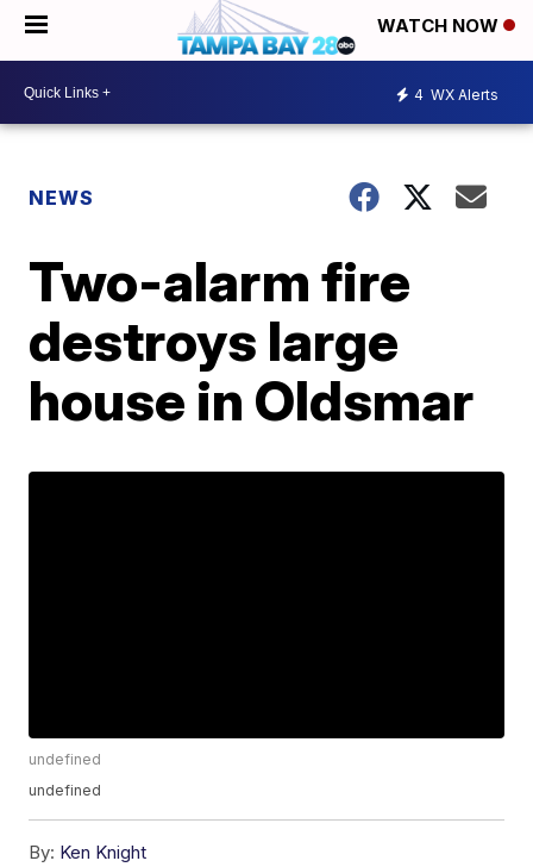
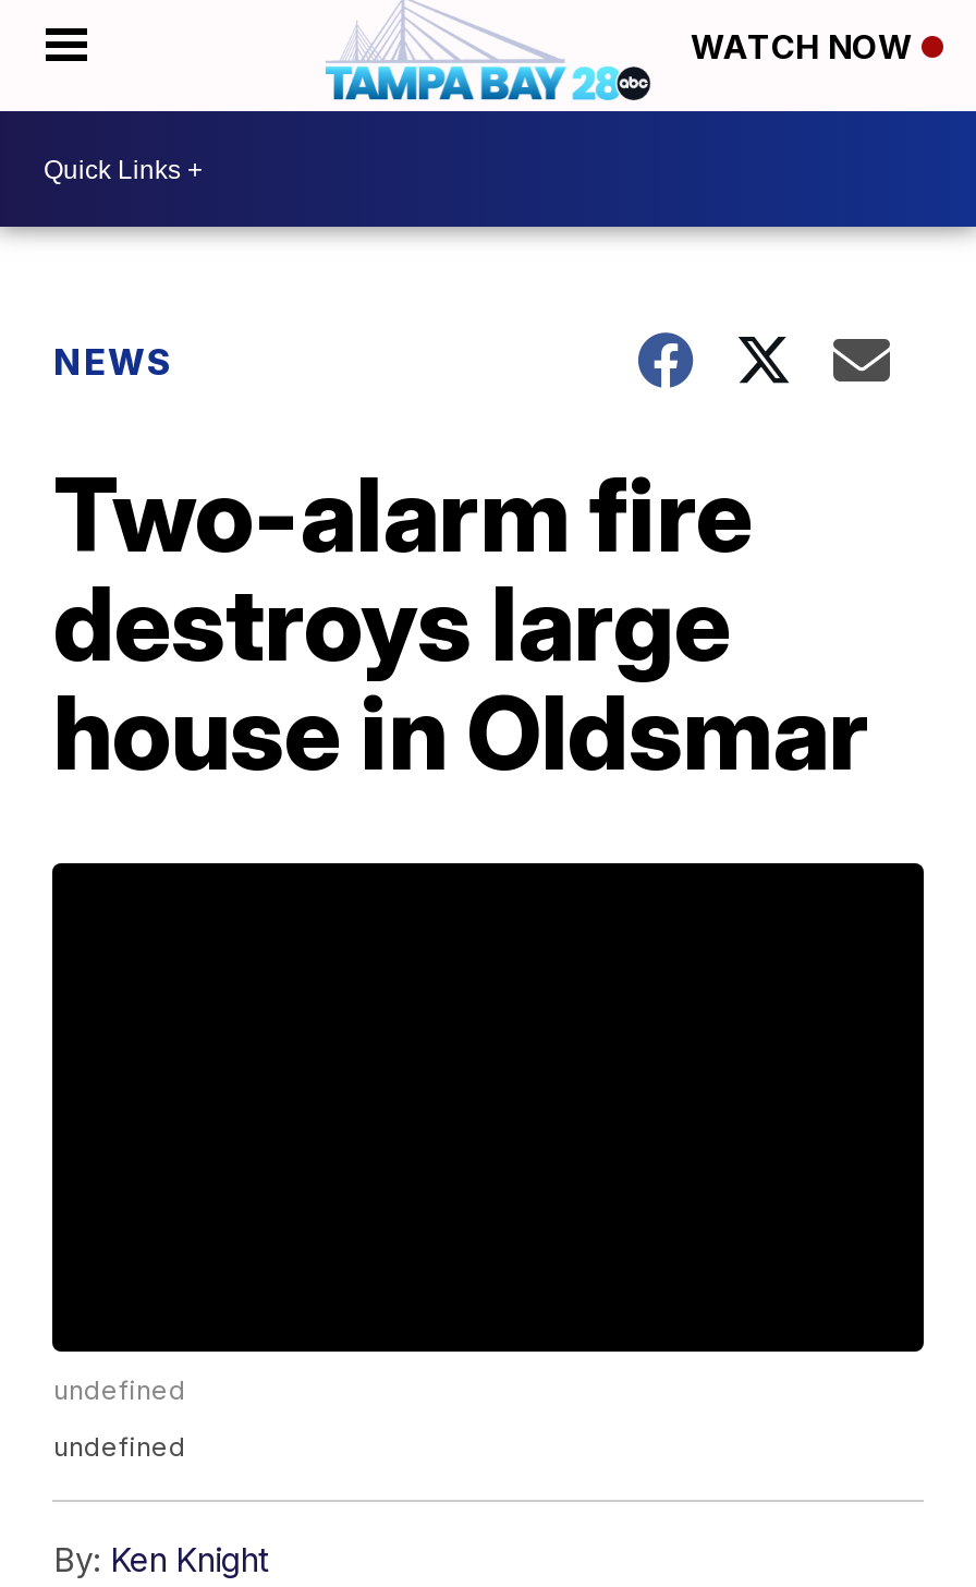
- 4 WX Alerts
